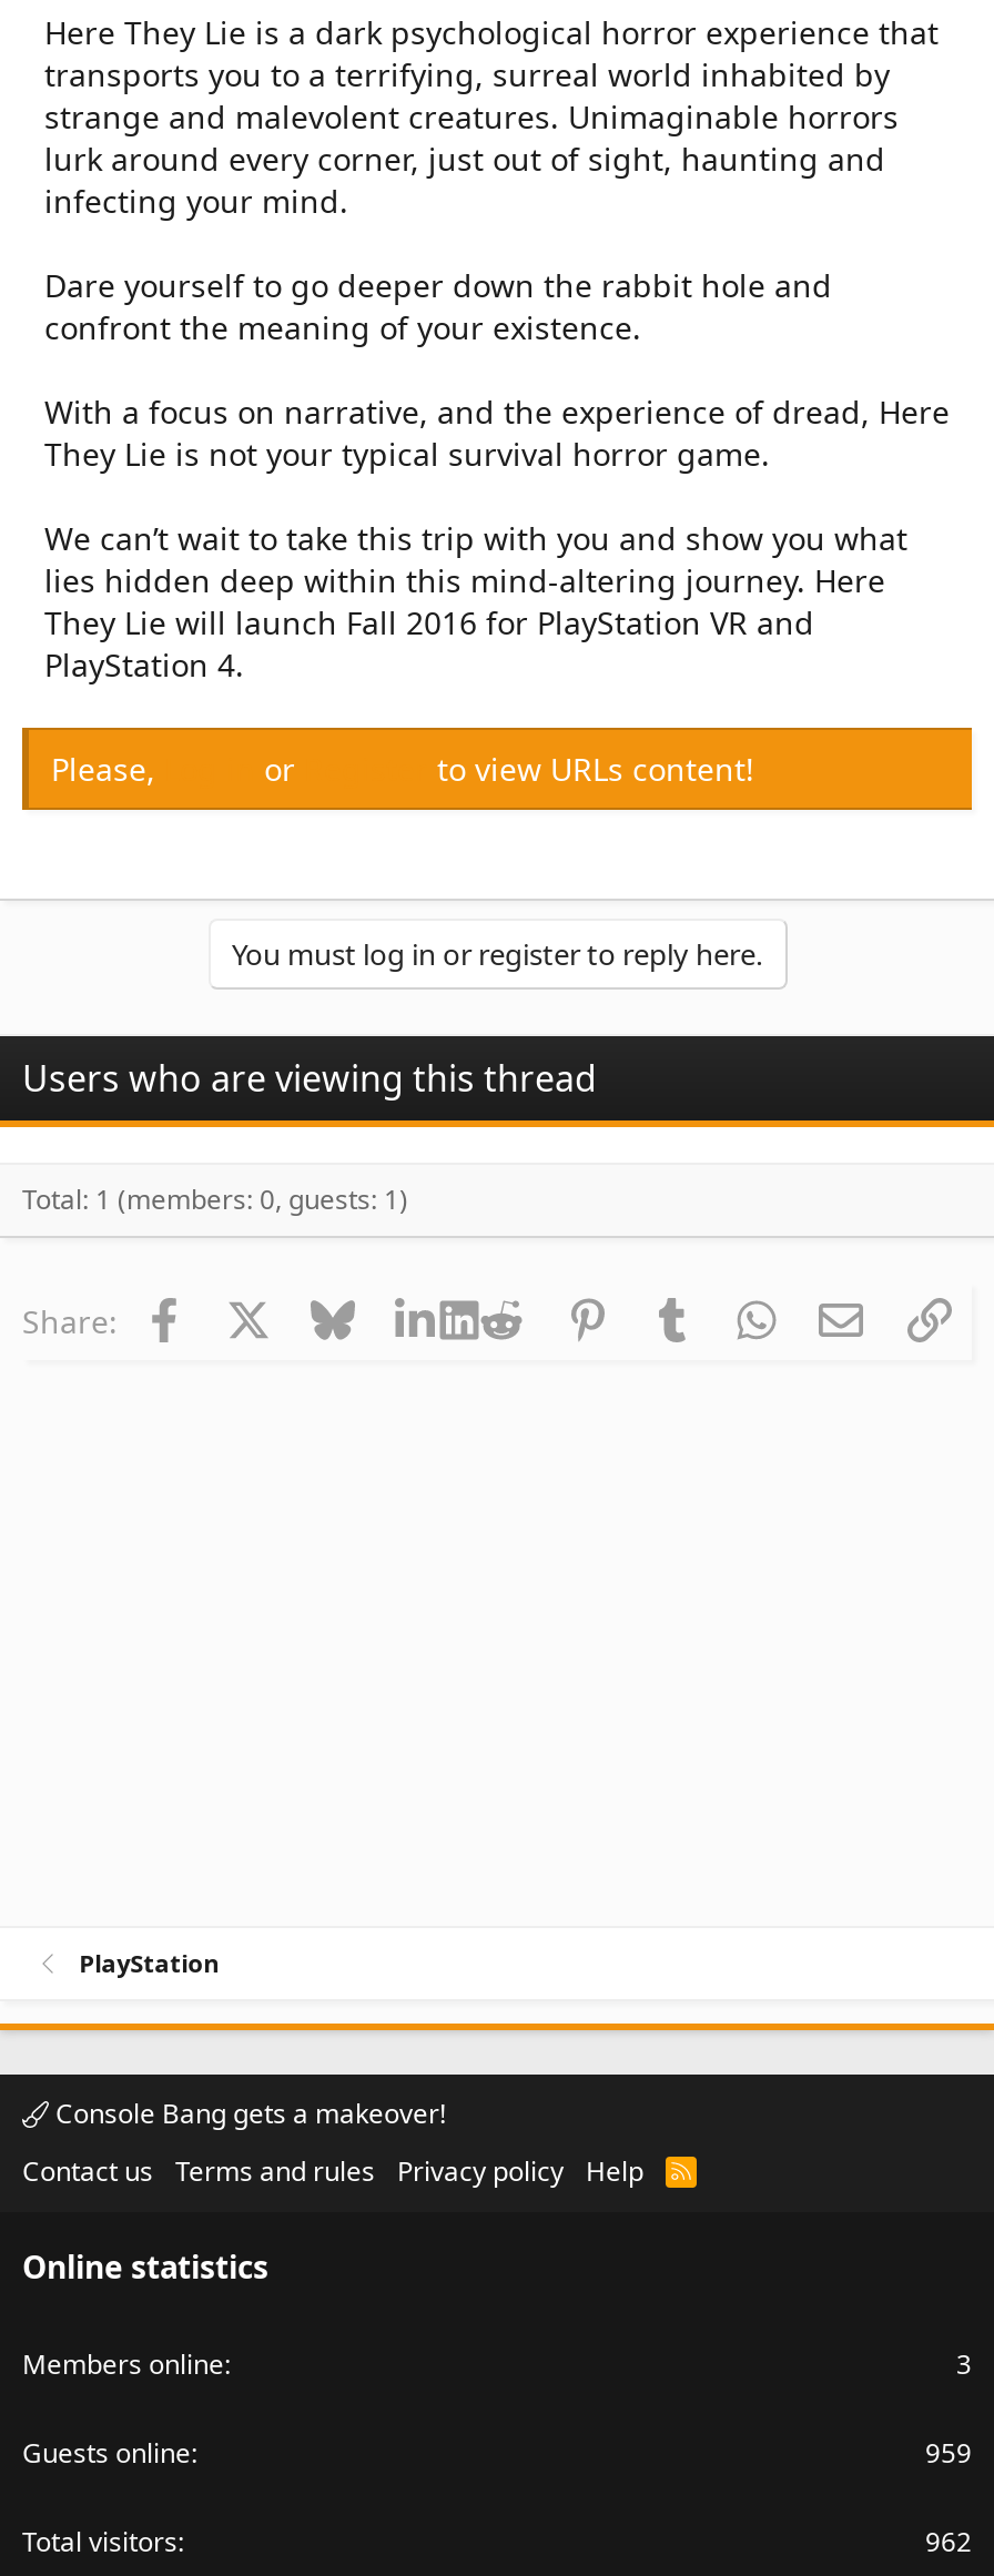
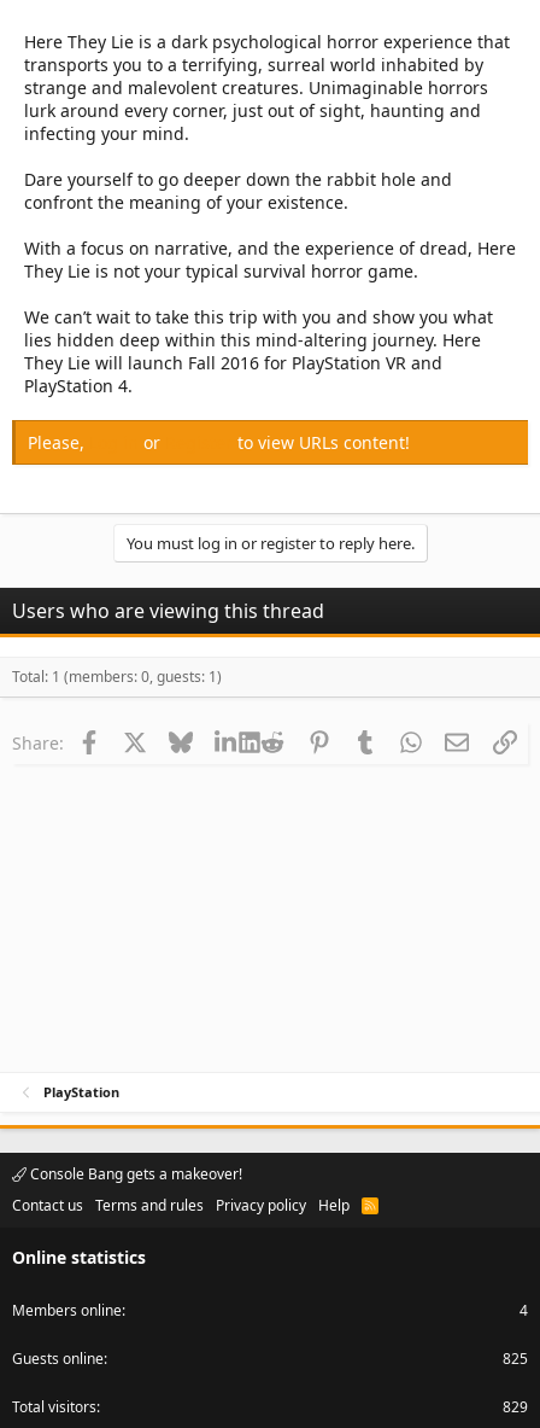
- 3
+ 4

- 959
+ 825

- 962
+ 829
